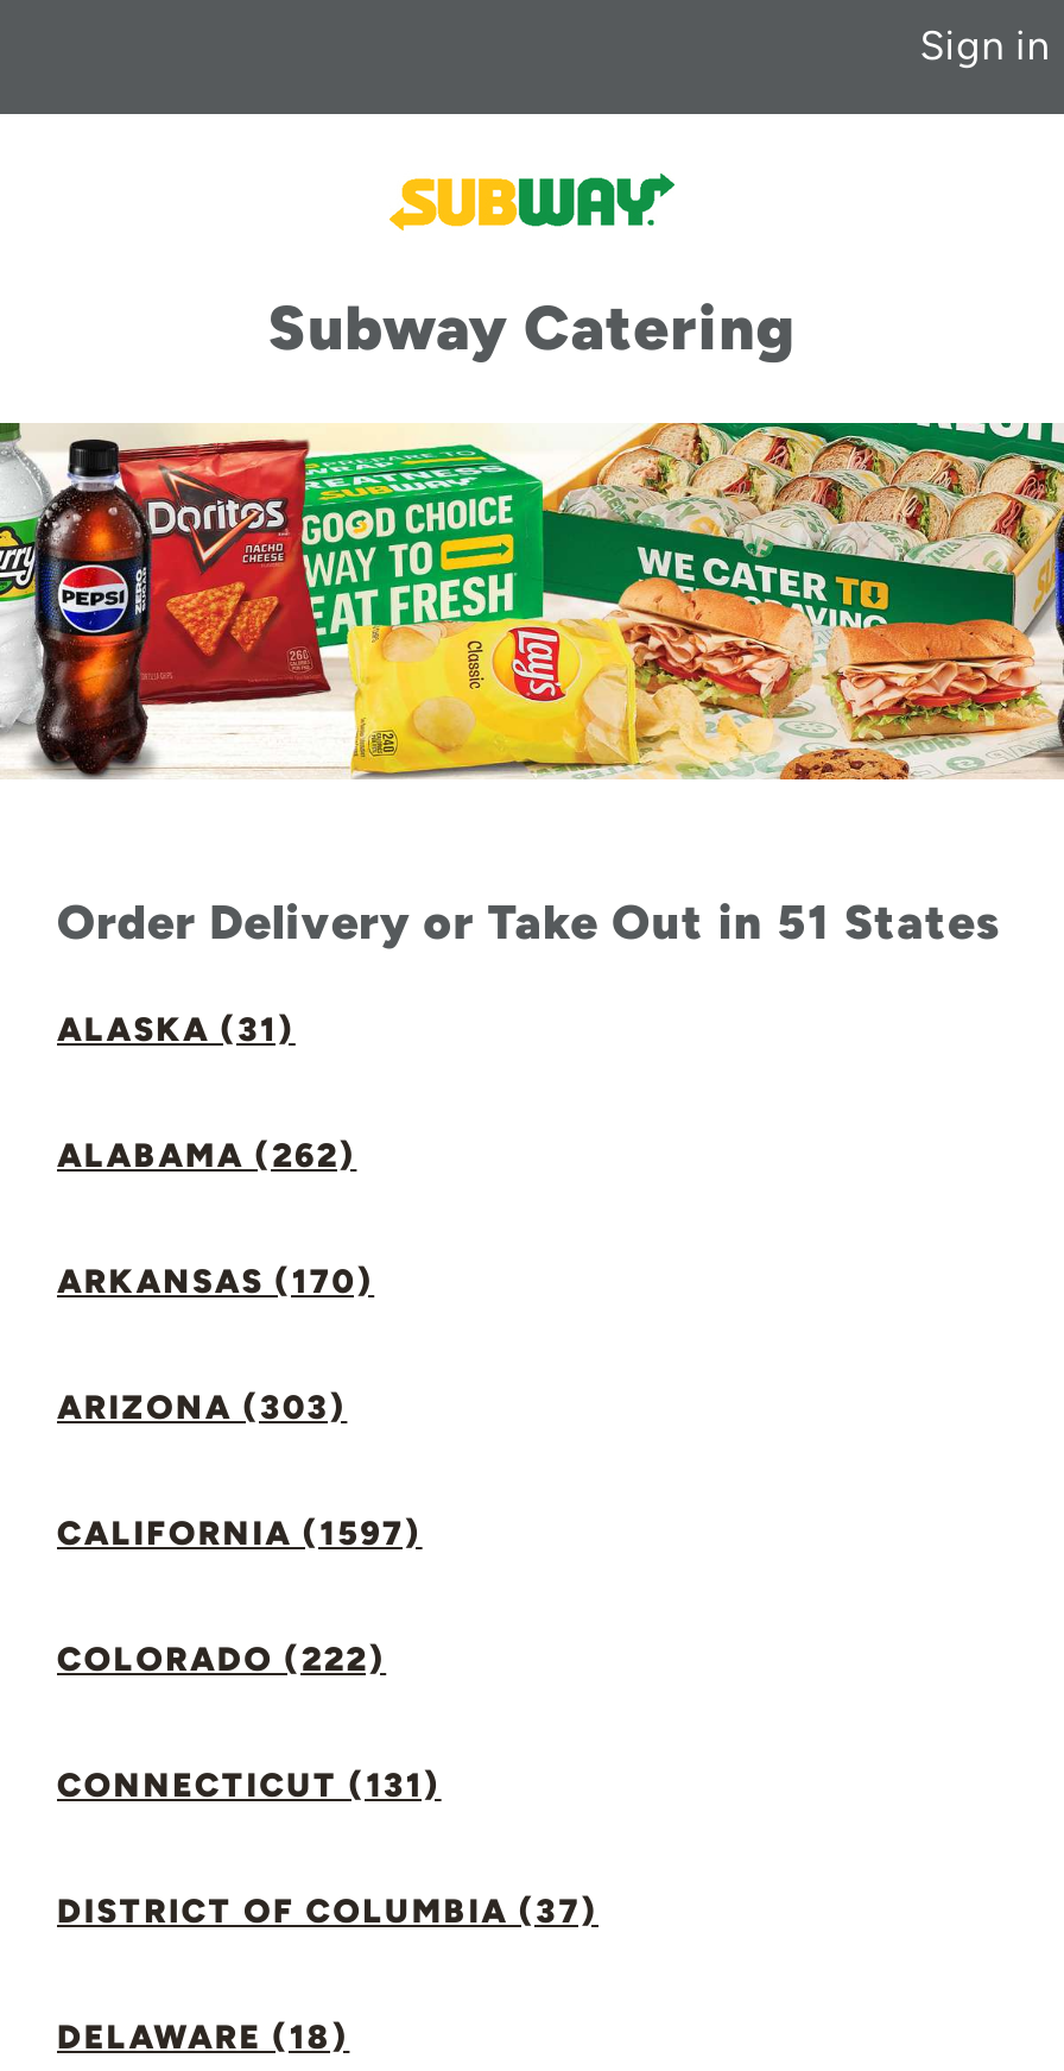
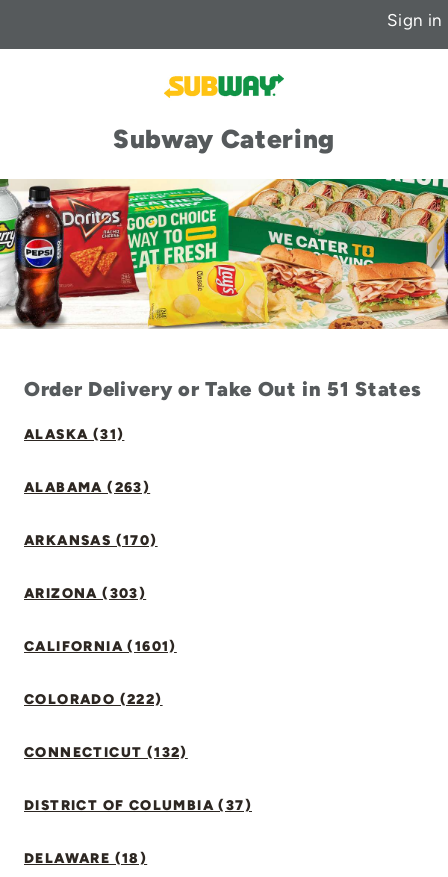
- ALABAMA (262)
+ ALABAMA (263)

- CALIFORNIA (1597)
+ CALIFORNIA (1601)

- CONNECTICUT (131)
+ CONNECTICUT (132)
